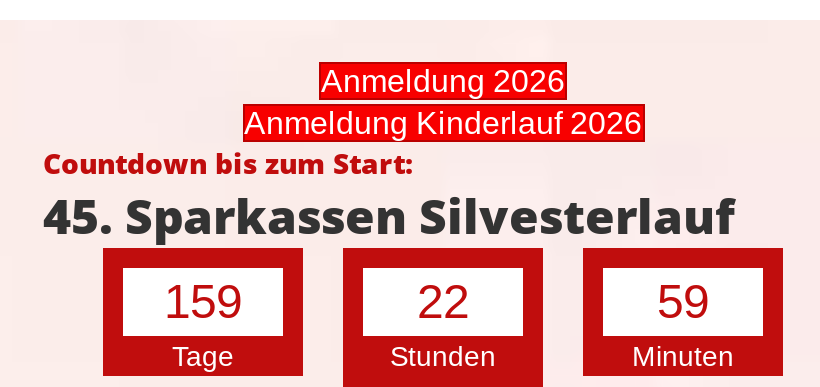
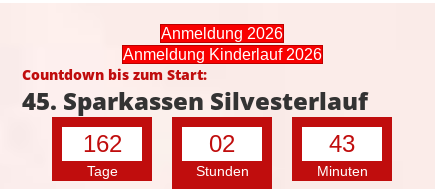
- 159
+ 162

- 22
+ 02

- 59
+ 43
